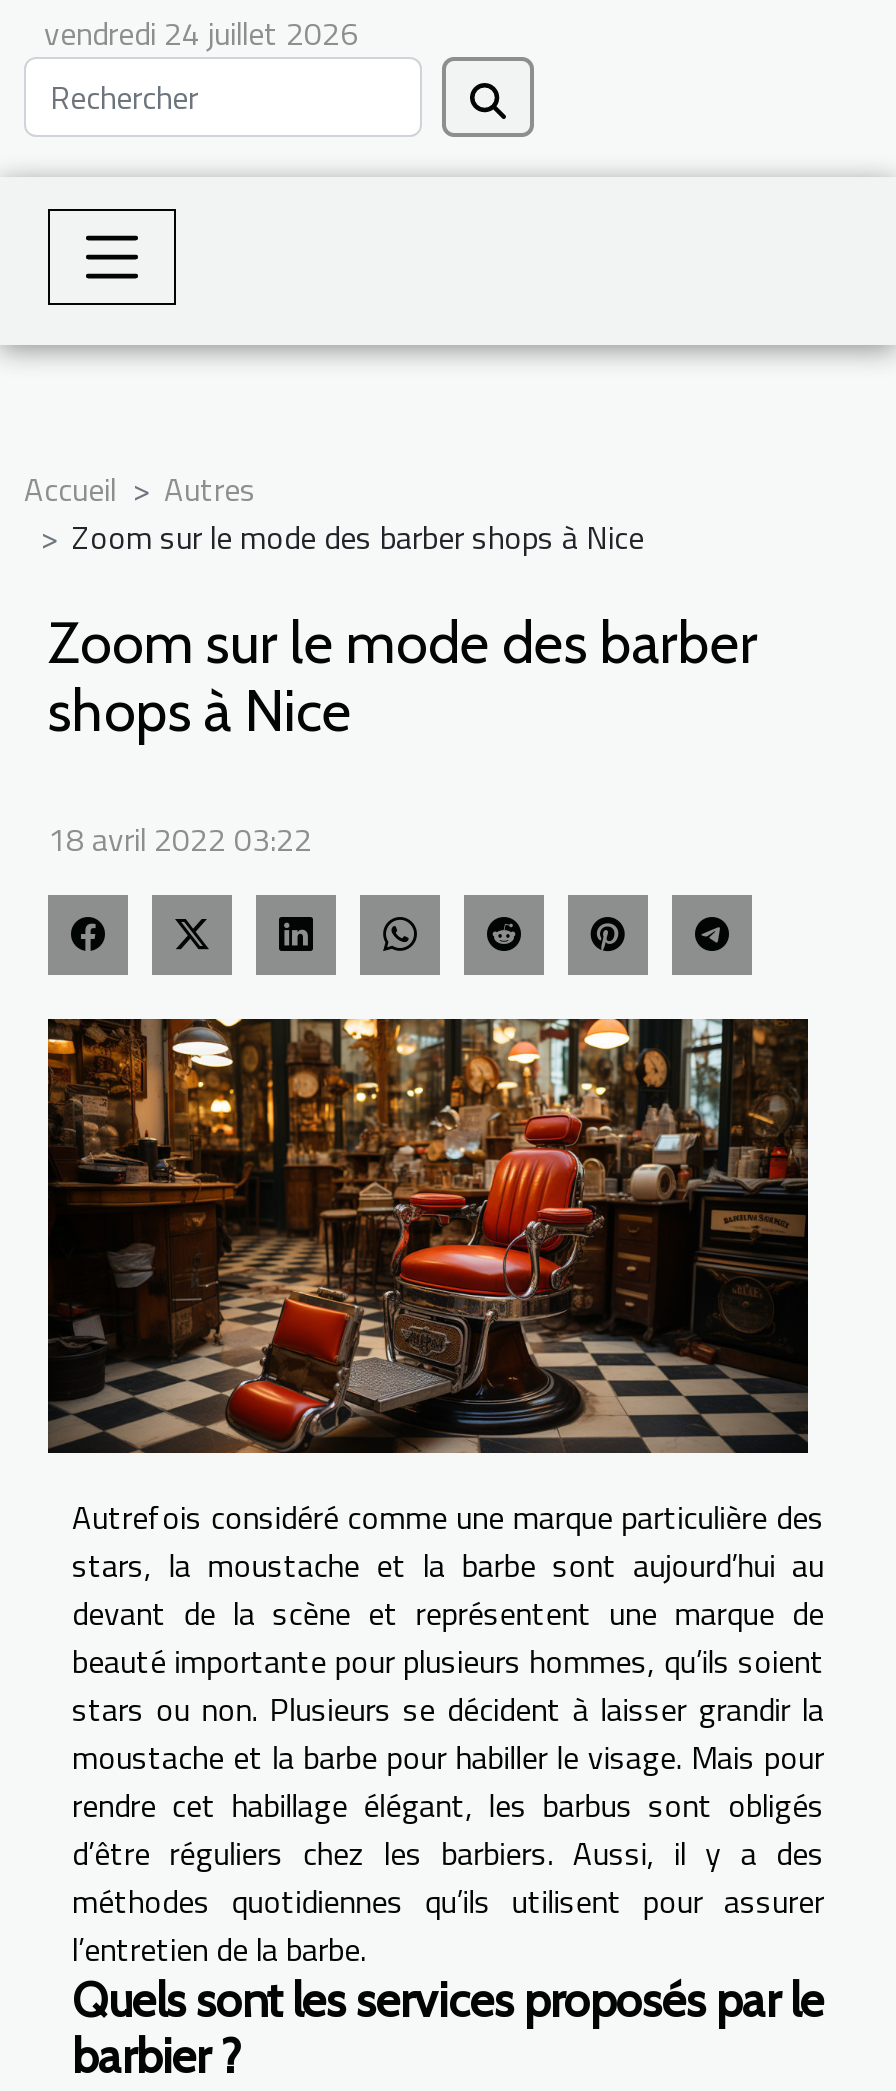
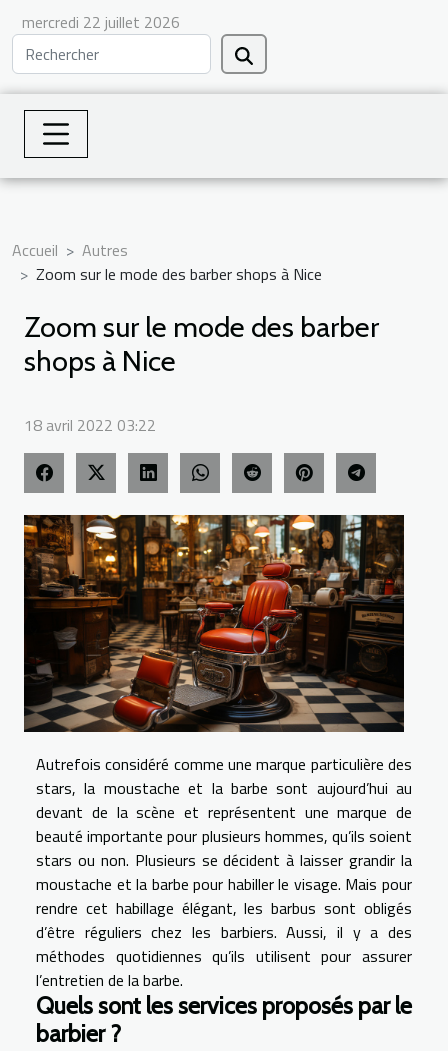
- vendredi 24 juillet 2026
+ mercredi 22 juillet 2026
